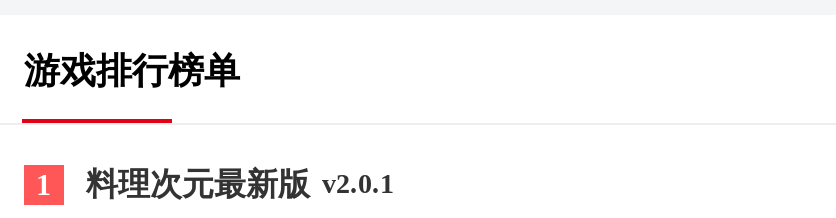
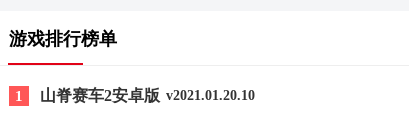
- 料理次元最新版 v2.0.1
+ 山脊赛车2安卓版 v2021.01.20.10
